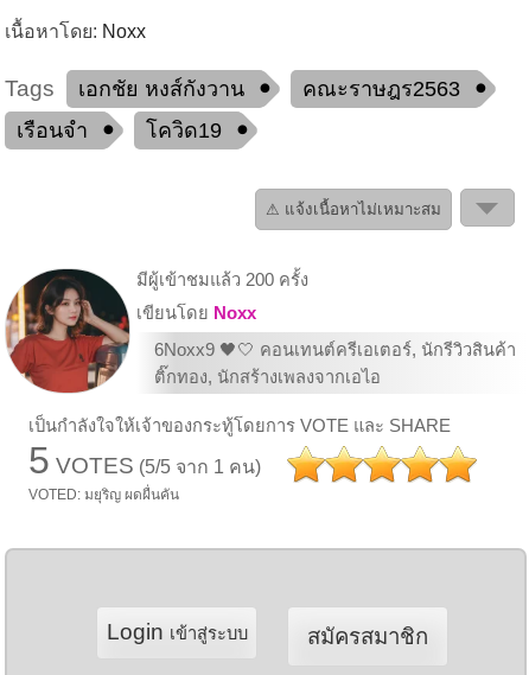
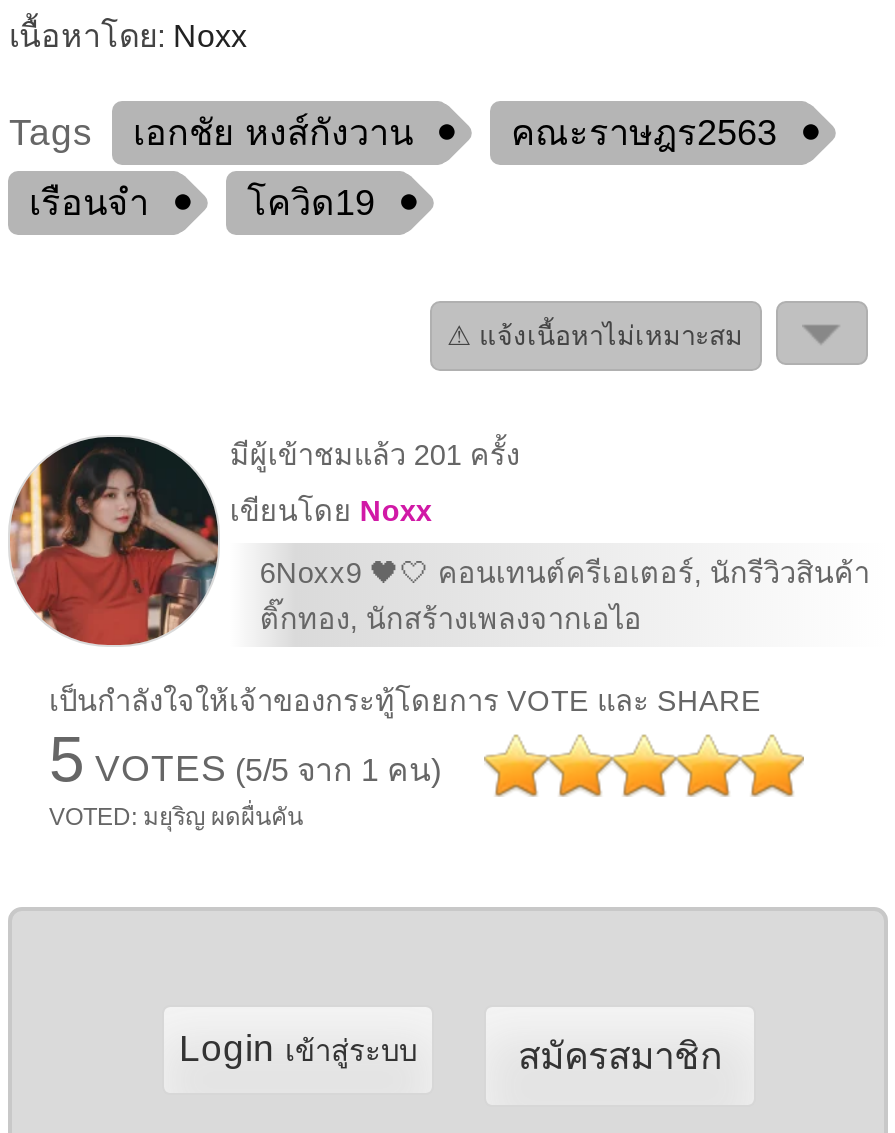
- มีผู้เข้าชมแล้ว 200 ครั้ง
+ มีผู้เข้าชมแล้ว 201 ครั้ง
